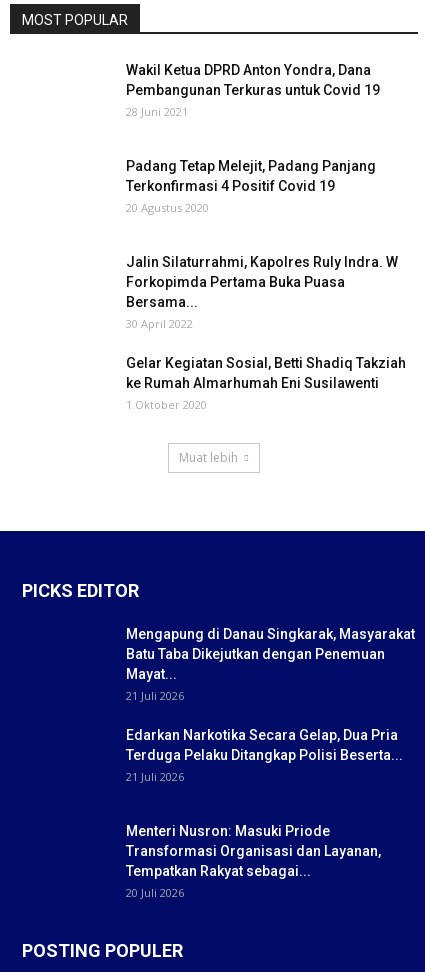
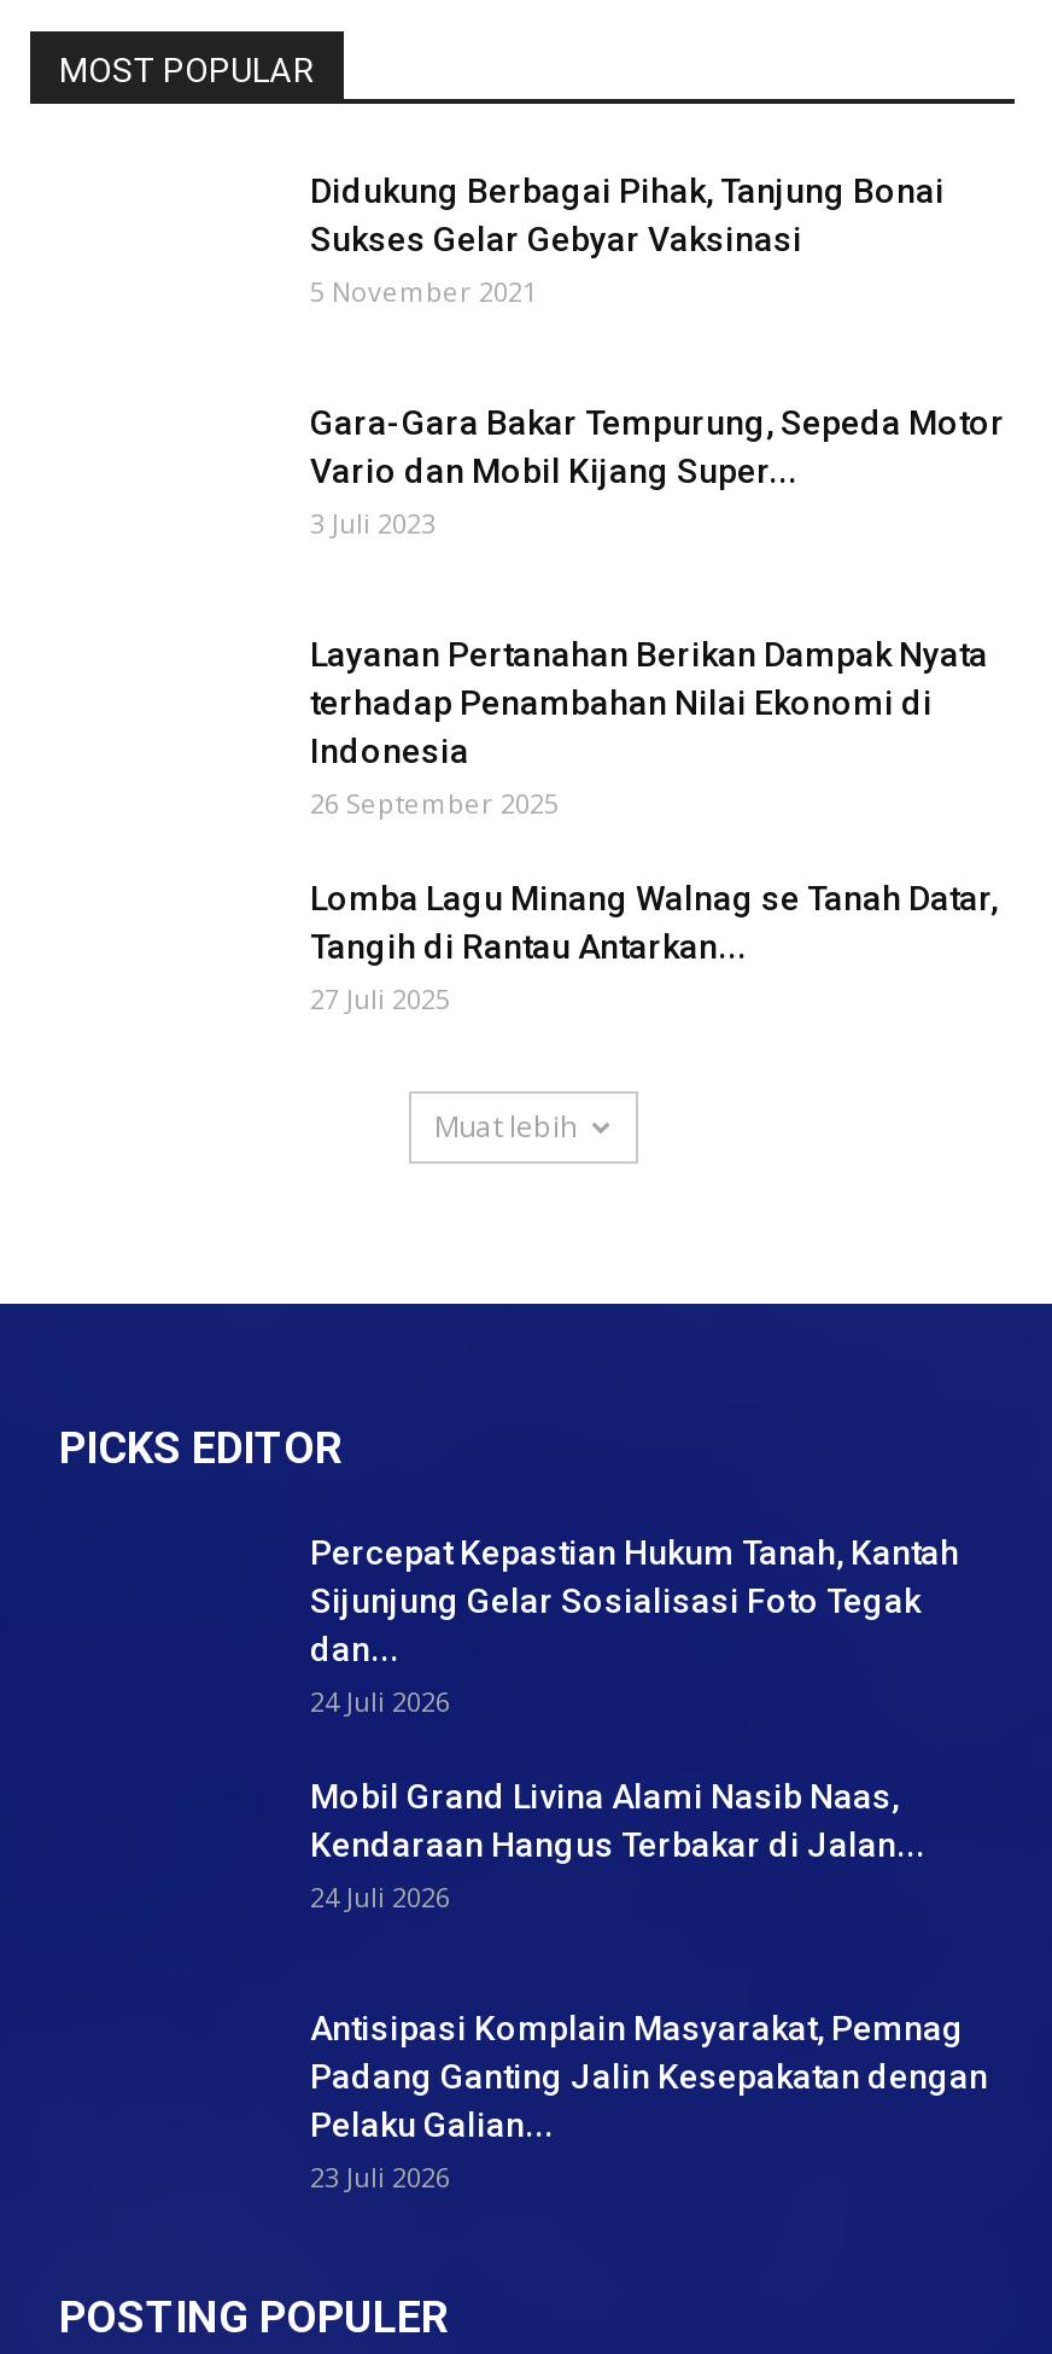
- Wakil Ketua DPRD Anton Yondra, Dana
- Pembangunan Terkuras untuk Covid 19
- 28 Juni 2021
+ Didukung Berbagai Pihak, Tanjung Bonai
+ Sukses Gelar Gebyar Vaksinasi
+ 5 November 2021

- Padang Tetap Melejit, Padang Panjang
- Terkonfirmasi 4 Positif Covid 19
- 20 Agustus 2020
+ Gara-Gara Bakar Tempurung, Sepeda Motor
+ Vario dan Mobil Kijang Super...
+ 3 Juli 2023

- Jalin Silaturrahmi, Kapolres Ruly Indra. W
- Forkopimda Pertama Buka Puasa
- Bersama...
- 30 April 2022
+ Layanan Pertanahan Berikan Dampak Nyata
+ terhadap Penambahan Nilai Ekonomi di
+ Indonesia
+ 26 September 2025

- Gelar Kegiatan Sosial, Betti Shadiq Takziah
- ke Rumah Almarhumah Eni Susilawenti
- 1 Oktober 2020
+ Lomba Lagu Minang Walnag se Tanah Datar,
+ Tangih di Rantau Antarkan...
+ 27 Juli 2025

- Mengapung di Danau Singkarak, Masyarakat
- Batu Taba Dikejutkan dengan Penemuan
- Mayat...
- 21 Juli 2026
+ Percepat Kepastian Hukum Tanah, Kantah
+ Sijunjung Gelar Sosialisasi Foto Tegak
+ dan...
+ 24 Juli 2026

- Edarkan Narkotika Secara Gelap, Dua Pria
- Terduga Pelaku Ditangkap Polisi Beserta...
- 21 Juli 2026
+ Mobil Grand Livina Alami Nasib Naas,
+ Kendaraan Hangus Terbakar di Jalan...
+ 24 Juli 2026

- Menteri Nusron: Masuki Priode
- Transformasi Organisasi dan Layanan,
- Tempatkan Rakyat sebagai...
- 20 Juli 2026
+ Antisipasi Komplain Masyarakat, Pemnag
+ Padang Ganting Jalin Kesepakatan dengan
+ Pelaku Galian...
+ 23 Juli 2026
